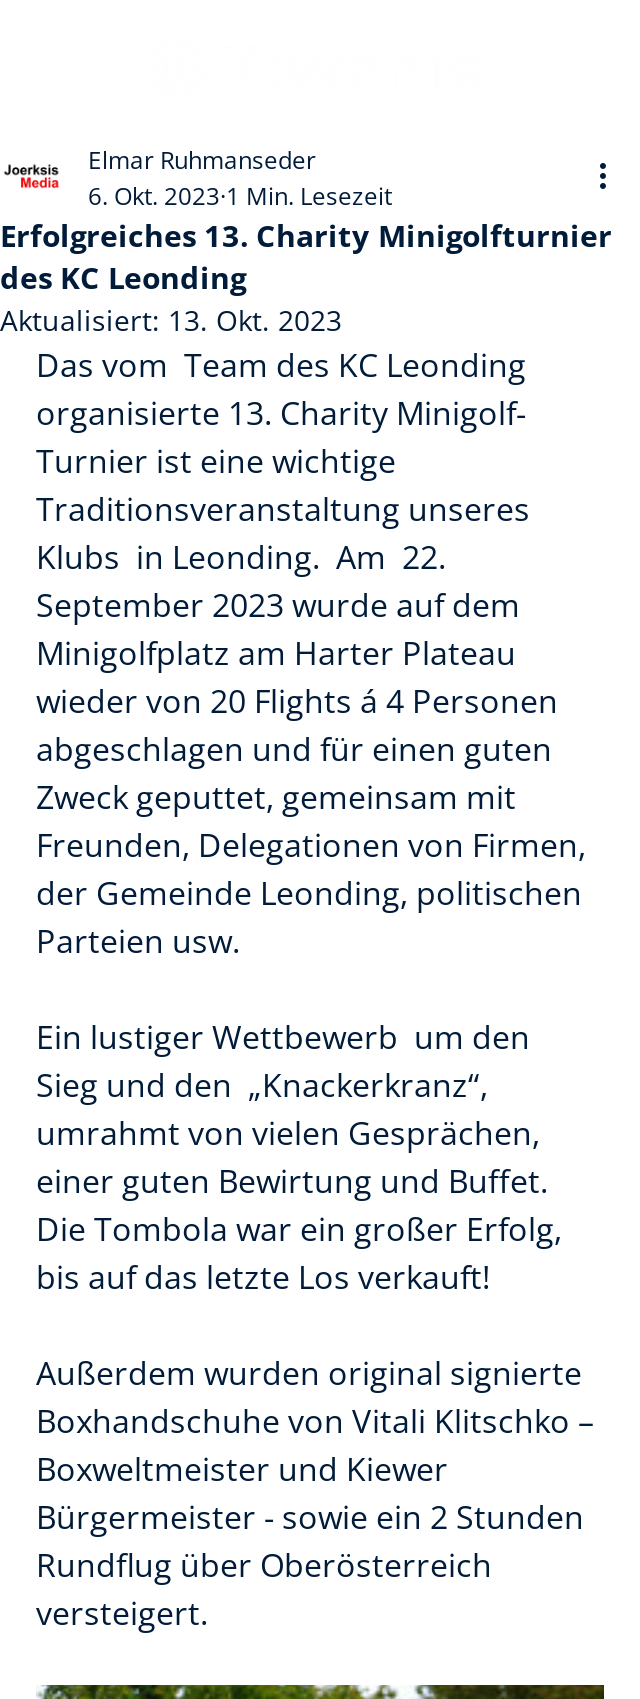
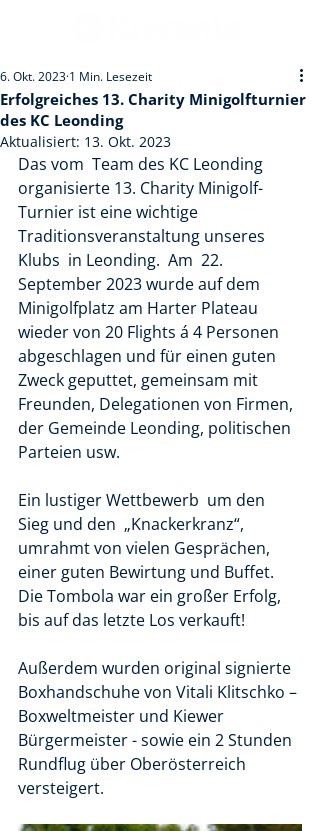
- Elmar Ruhmanseder
